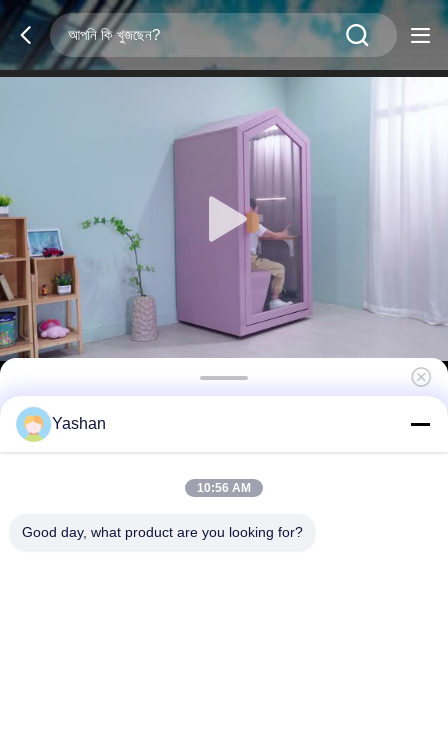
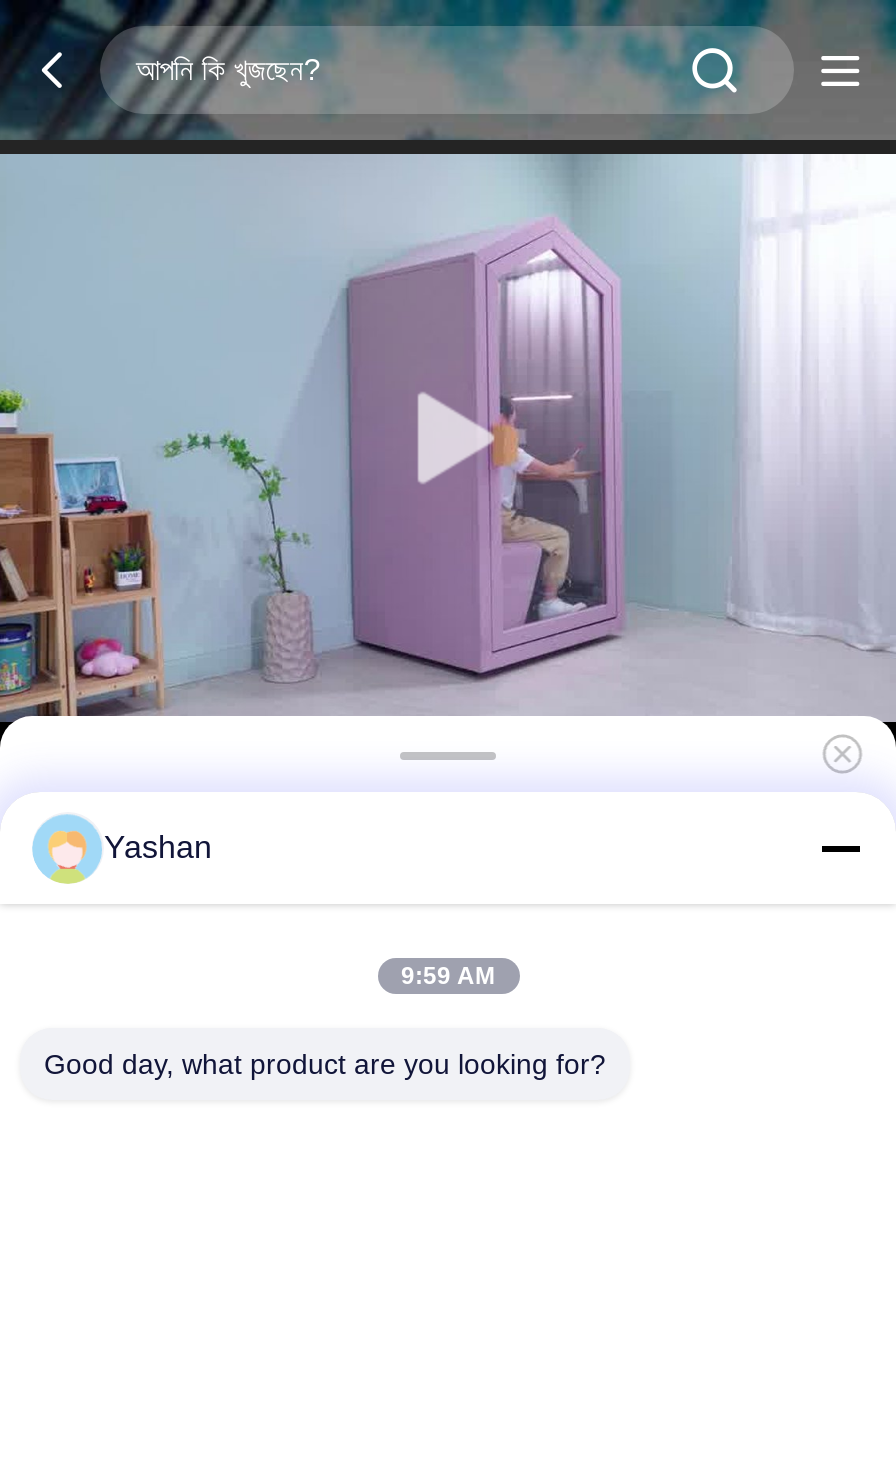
- 10:56 AM
+ 9:59 AM
